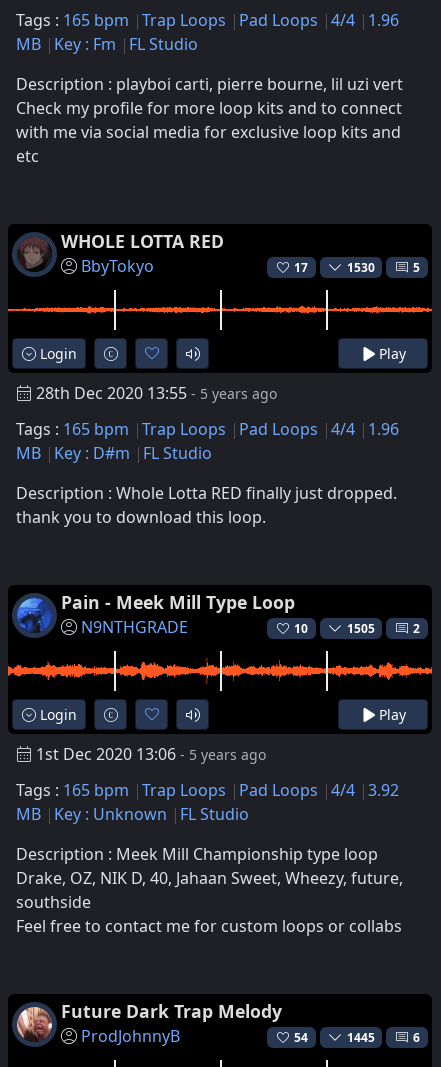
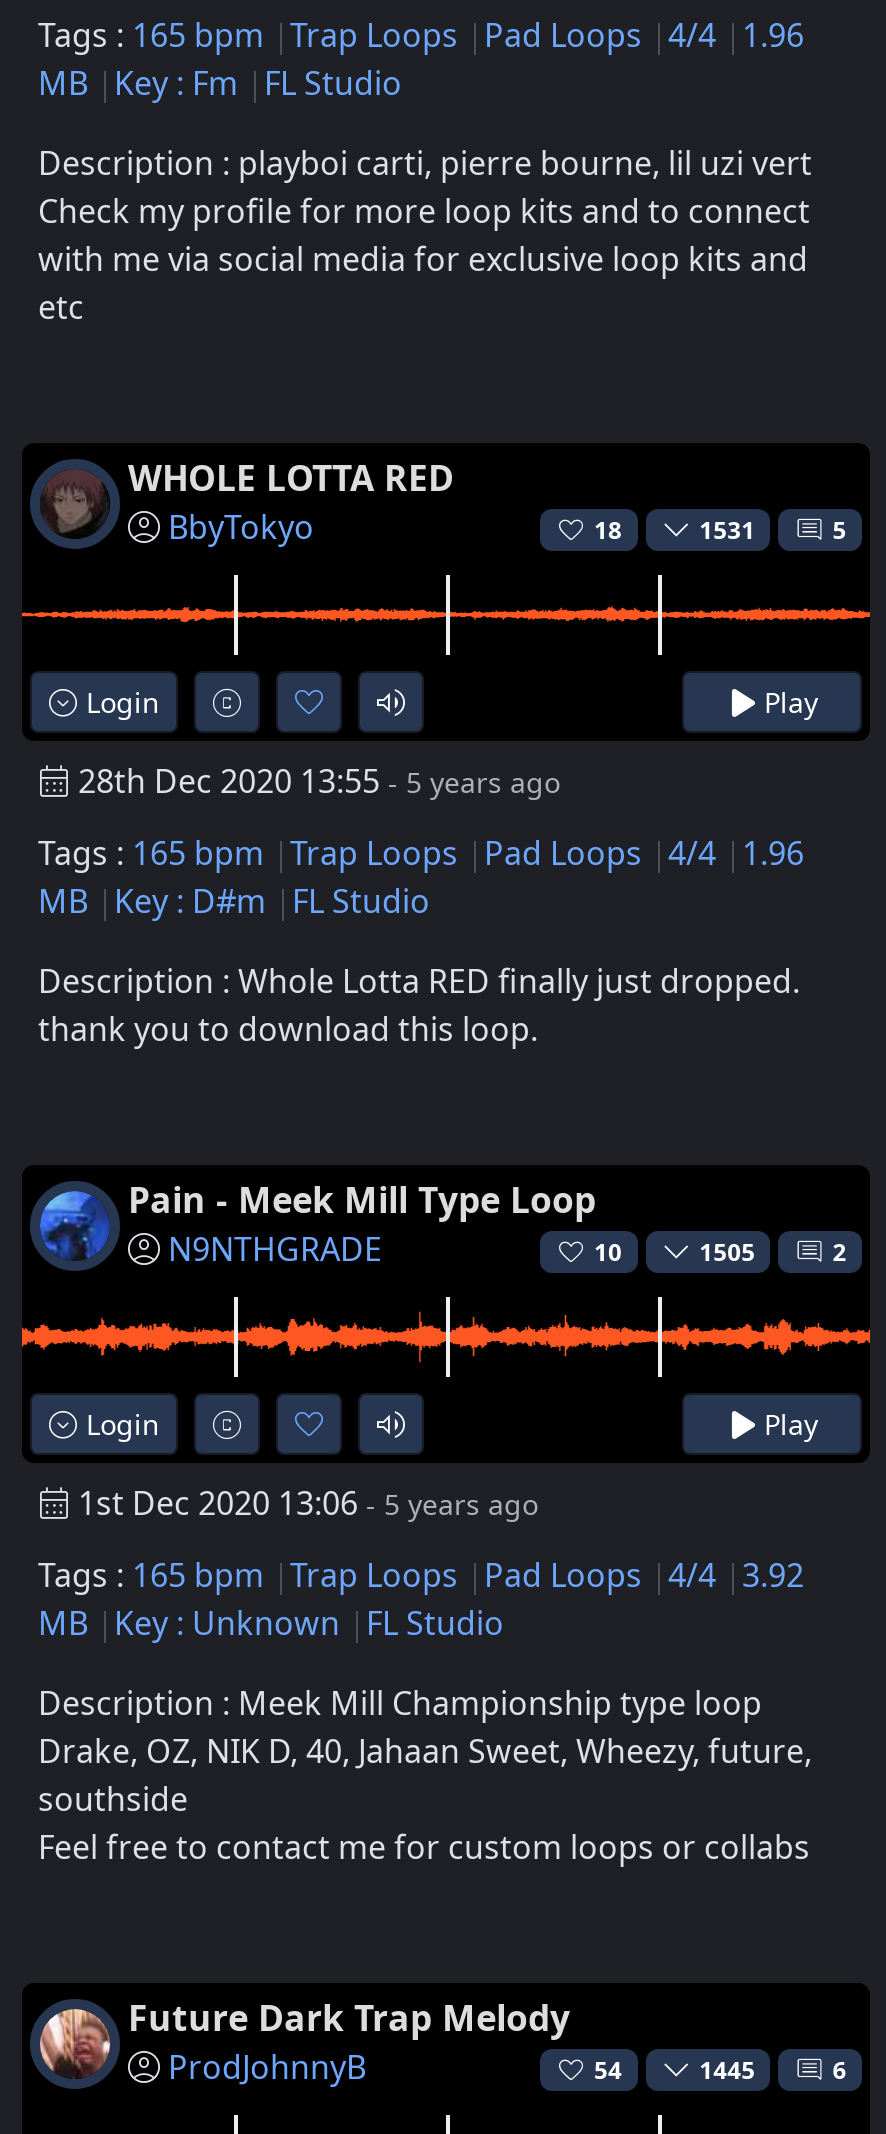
- 17
+ 18

- 1530
+ 1531
